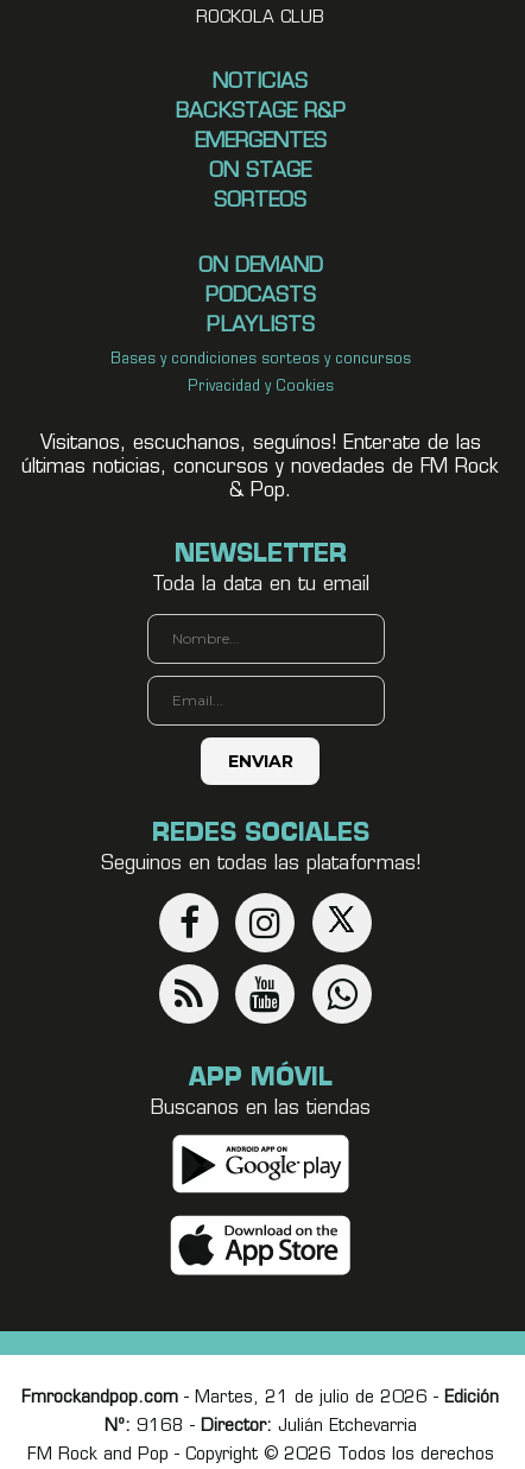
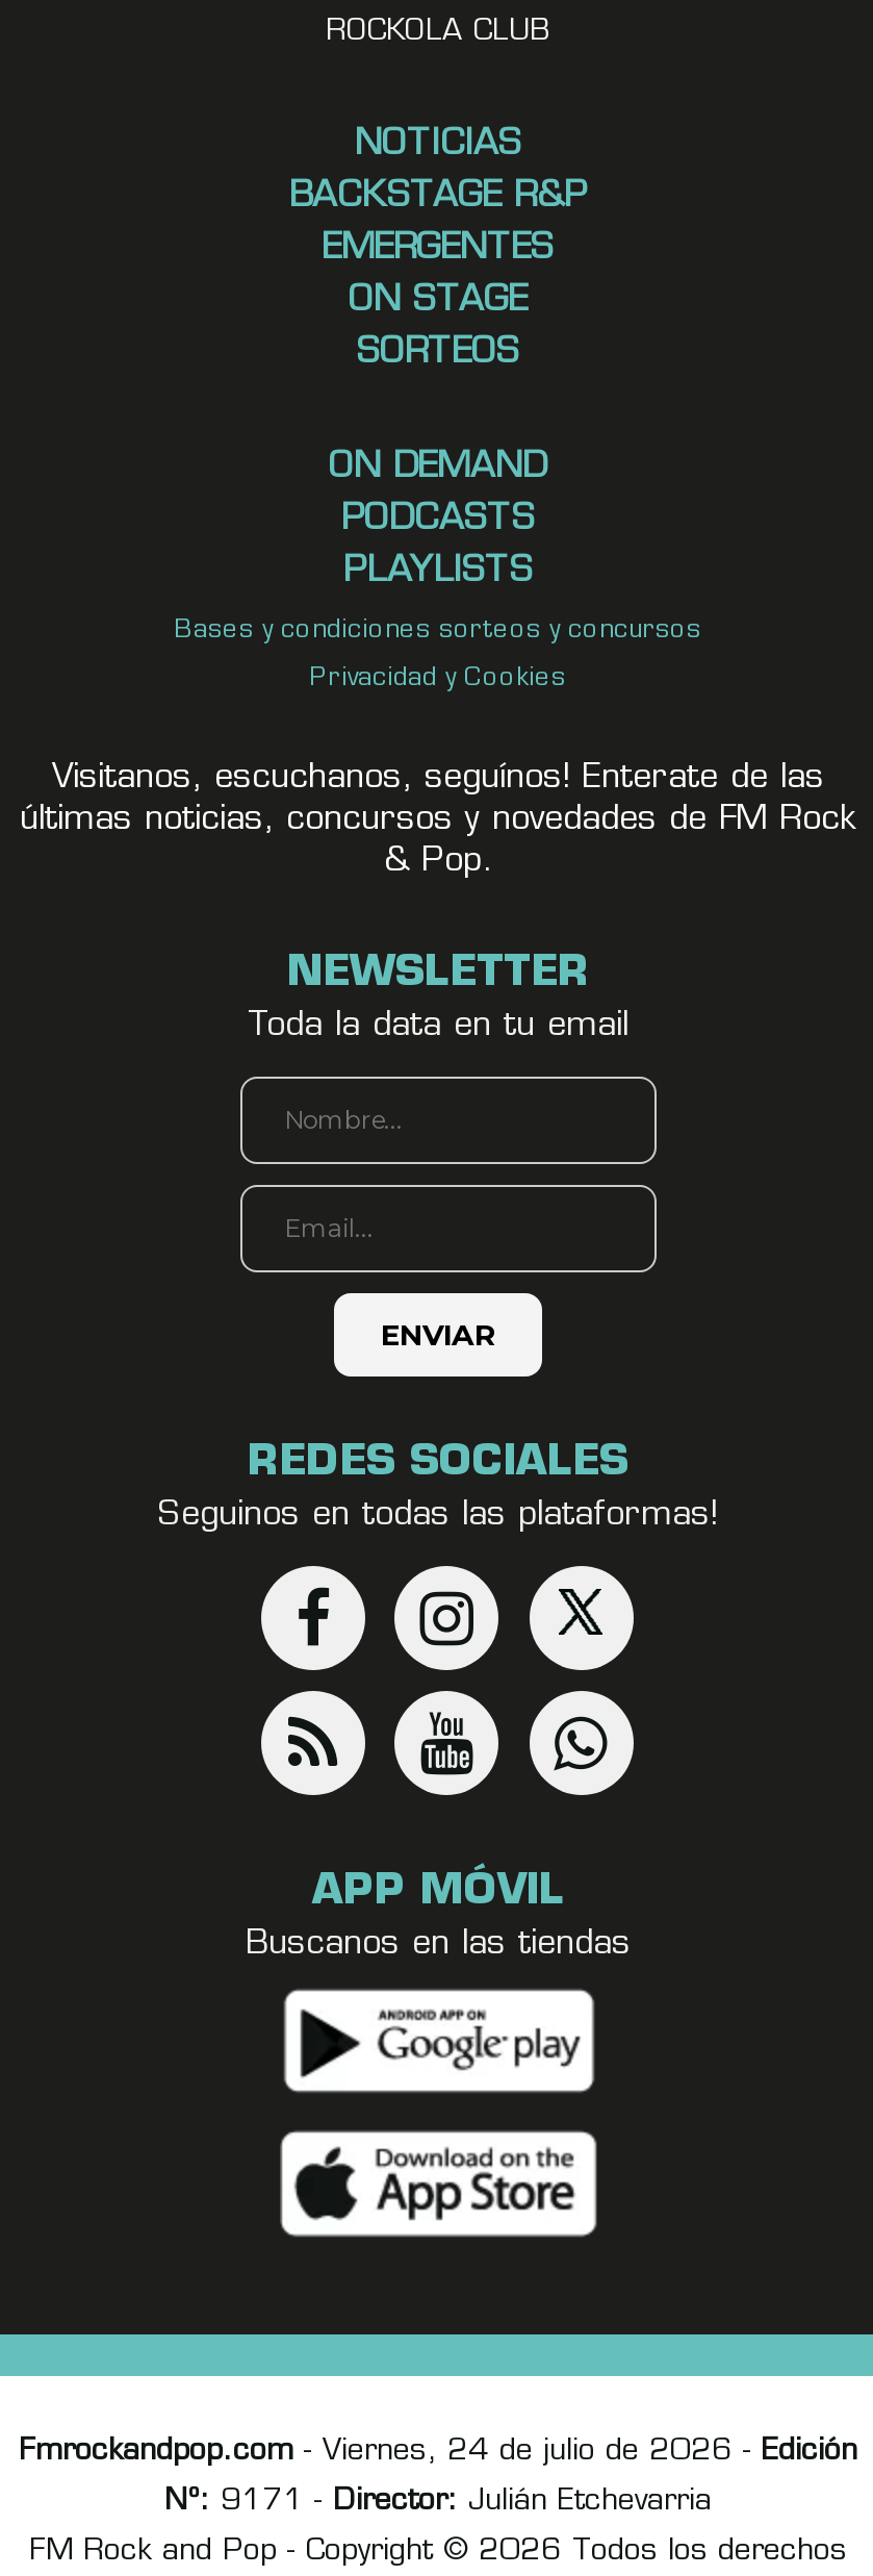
- Fmrockandpop.com - Martes, 21 de julio de 2026 - Edición
+ Fmrockandpop.com - Viernes, 24 de julio de 2026 - Edición

- Nº: 9168 - Director: Julián Etchevarria
+ Nº: 9171 - Director: Julián Etchevarria
